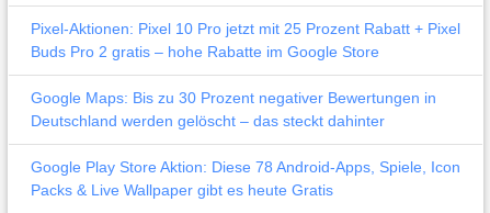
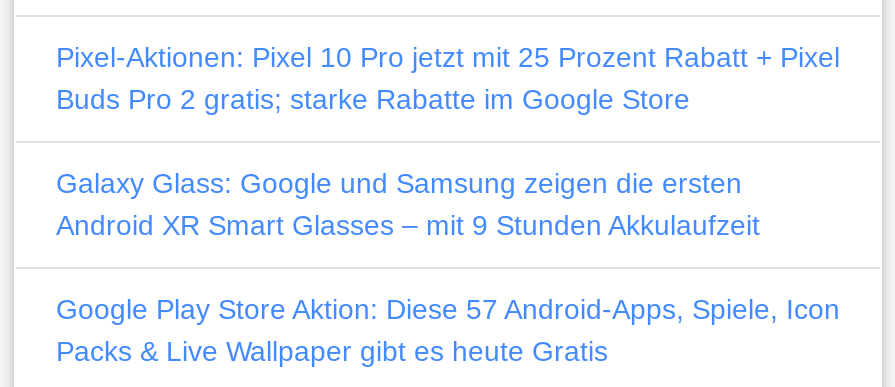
- Buds Pro 2 gratis – hohe Rabatte im Google Store
+ Buds Pro 2 gratis; starke Rabatte im Google Store

- Google Maps: Bis zu 30 Prozent negativer Bewertungen in
- Deutschland werden gelöscht – das steckt dahinter
+ Galaxy Glass: Google und Samsung zeigen die ersten
+ Android XR Smart Glasses – mit 9 Stunden Akkulaufzeit

- Google Play Store Aktion: Diese 78 Android-Apps, Spiele, Icon
+ Google Play Store Aktion: Diese 57 Android-Apps, Spiele, Icon
